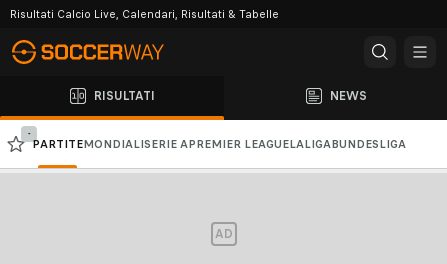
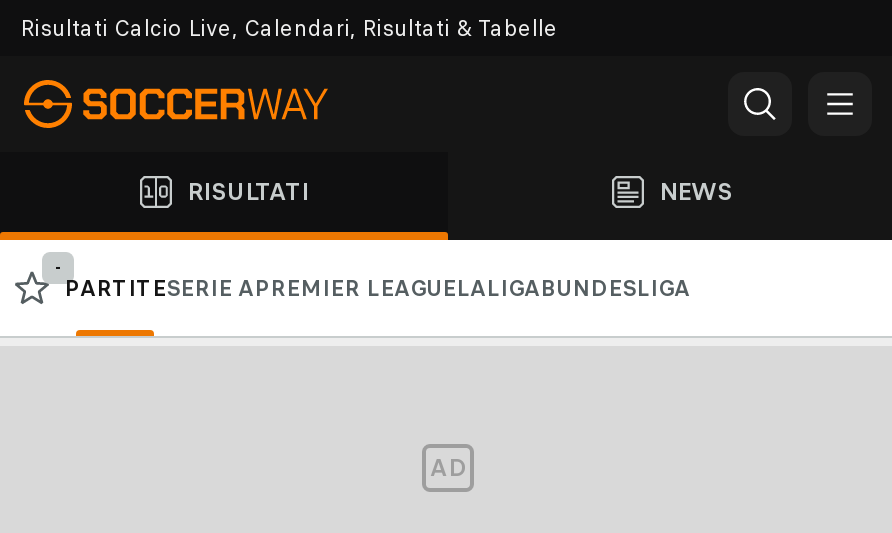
- PARTITEMONDIALI SERIE A PREMIER LEAGUELALIGA BUNDESLIGA
+ PARTITESERIE APREMIER LEAGUELALIGABUNDESLIGA
